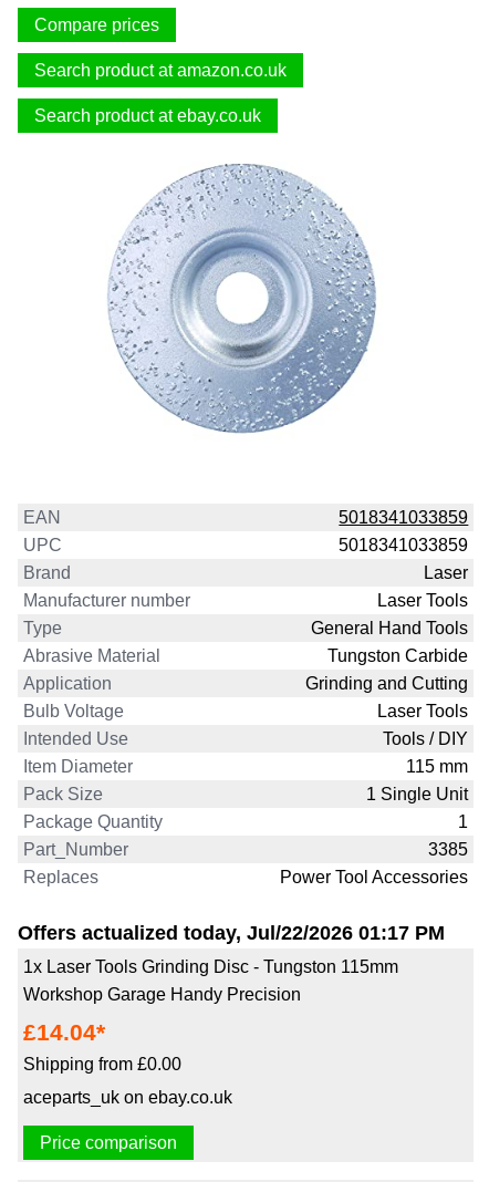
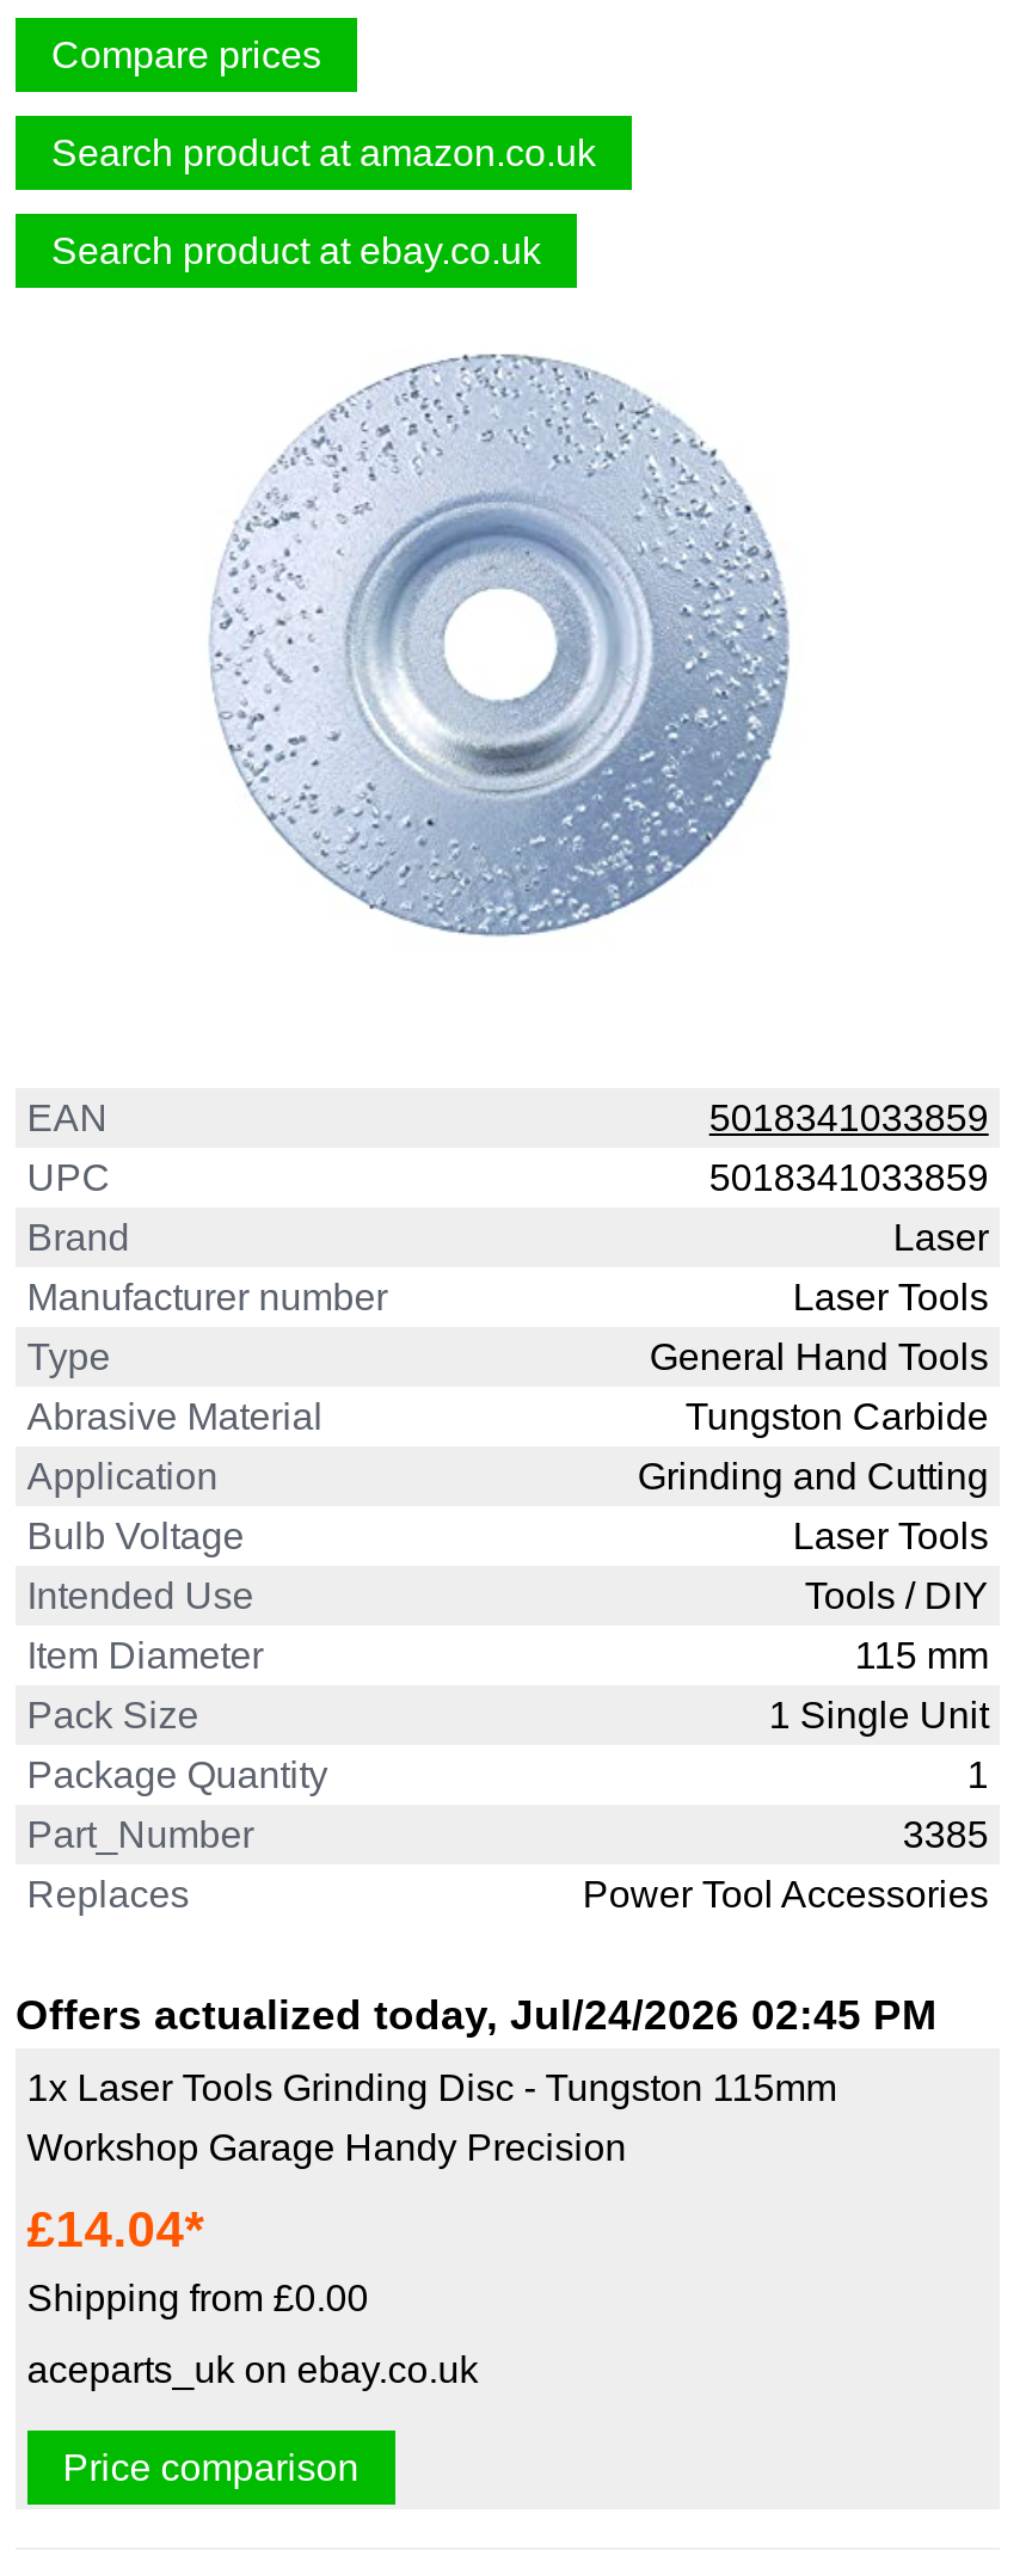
- Offers actualized today, Jul/22/2026 01:17 PM
+ Offers actualized today, Jul/24/2026 02:45 PM
